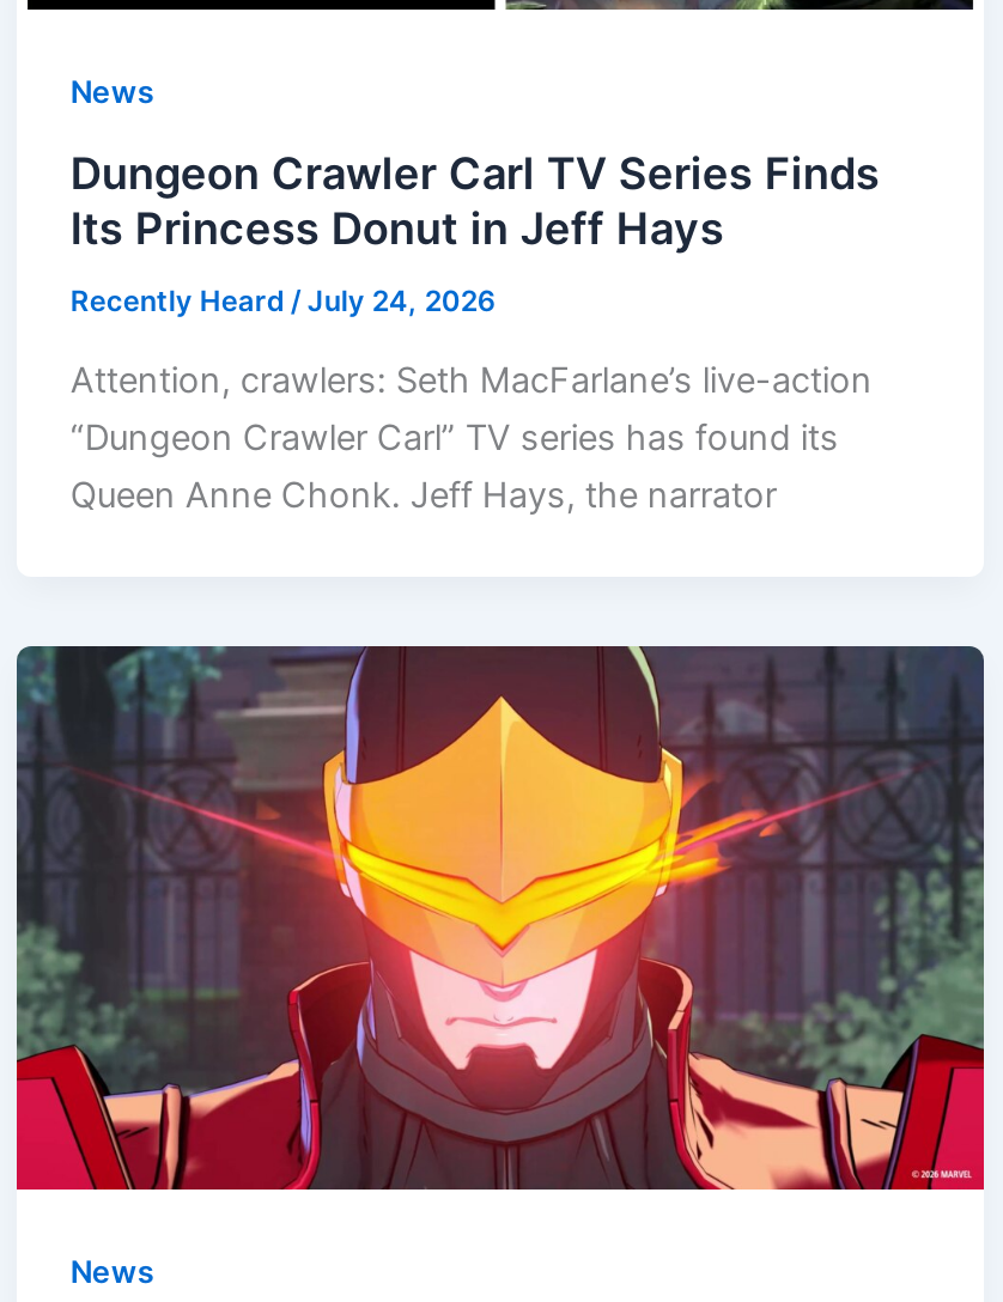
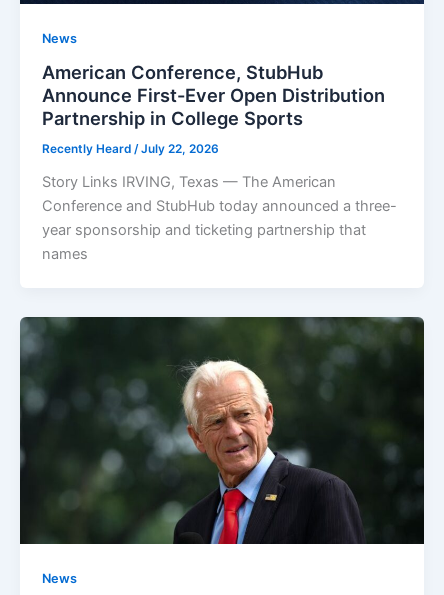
- Dungeon Crawler Carl TV Series Finds
- Its Princess Donut in Jeff Hays
+ American Conference, StubHub
+ Announce First-Ever Open Distribution
+ Partnership in College Sports

- Recently Heard / July 24, 2026
+ Recently Heard / July 22, 2026

- Attention, crawlers: Seth MacFarlane’s live-action
- “Dungeon Crawler Carl” TV series has found its
- Queen Anne Chonk. Jeff Hays, the narrator
+ Story Links IRVING, Texas — The American
+ Conference and StubHub today announced a three-
+ year sponsorship and ticketing partnership that
+ names

- [image]
+ [image]
